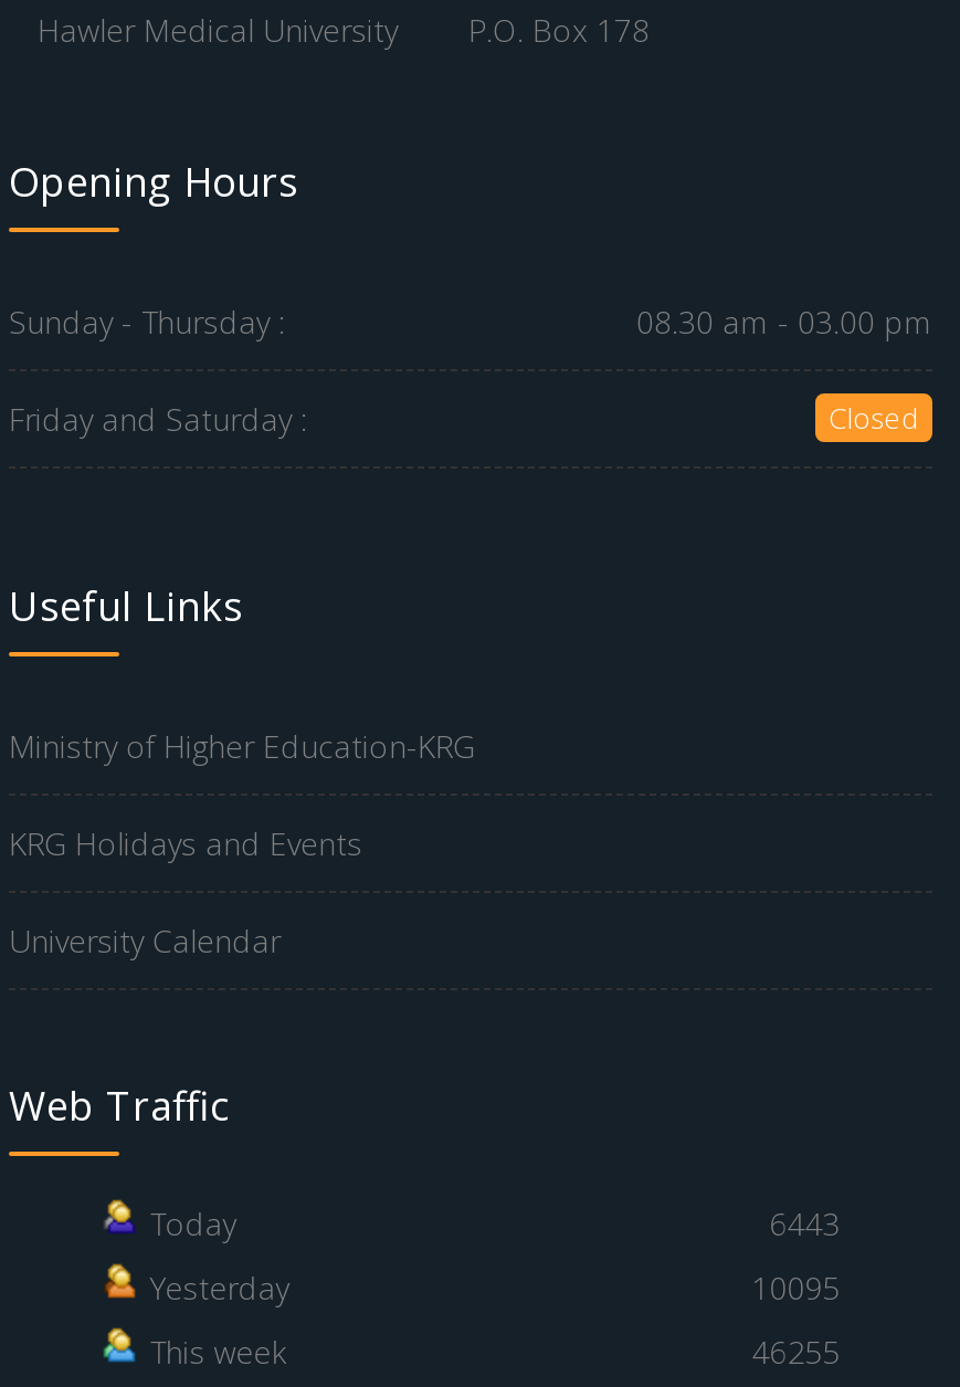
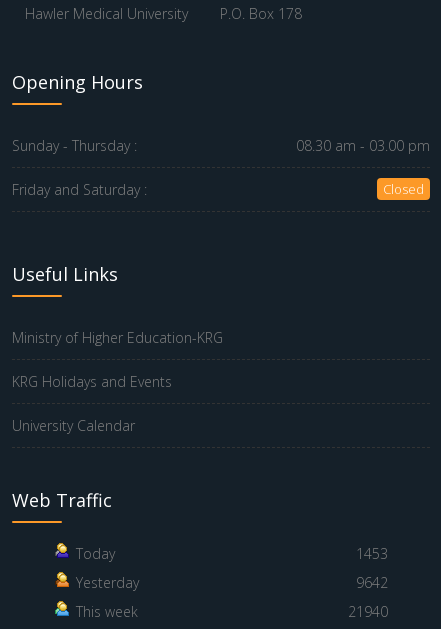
- 6443
+ 1453

- 10095
+ 9642

- 46255
+ 21940
